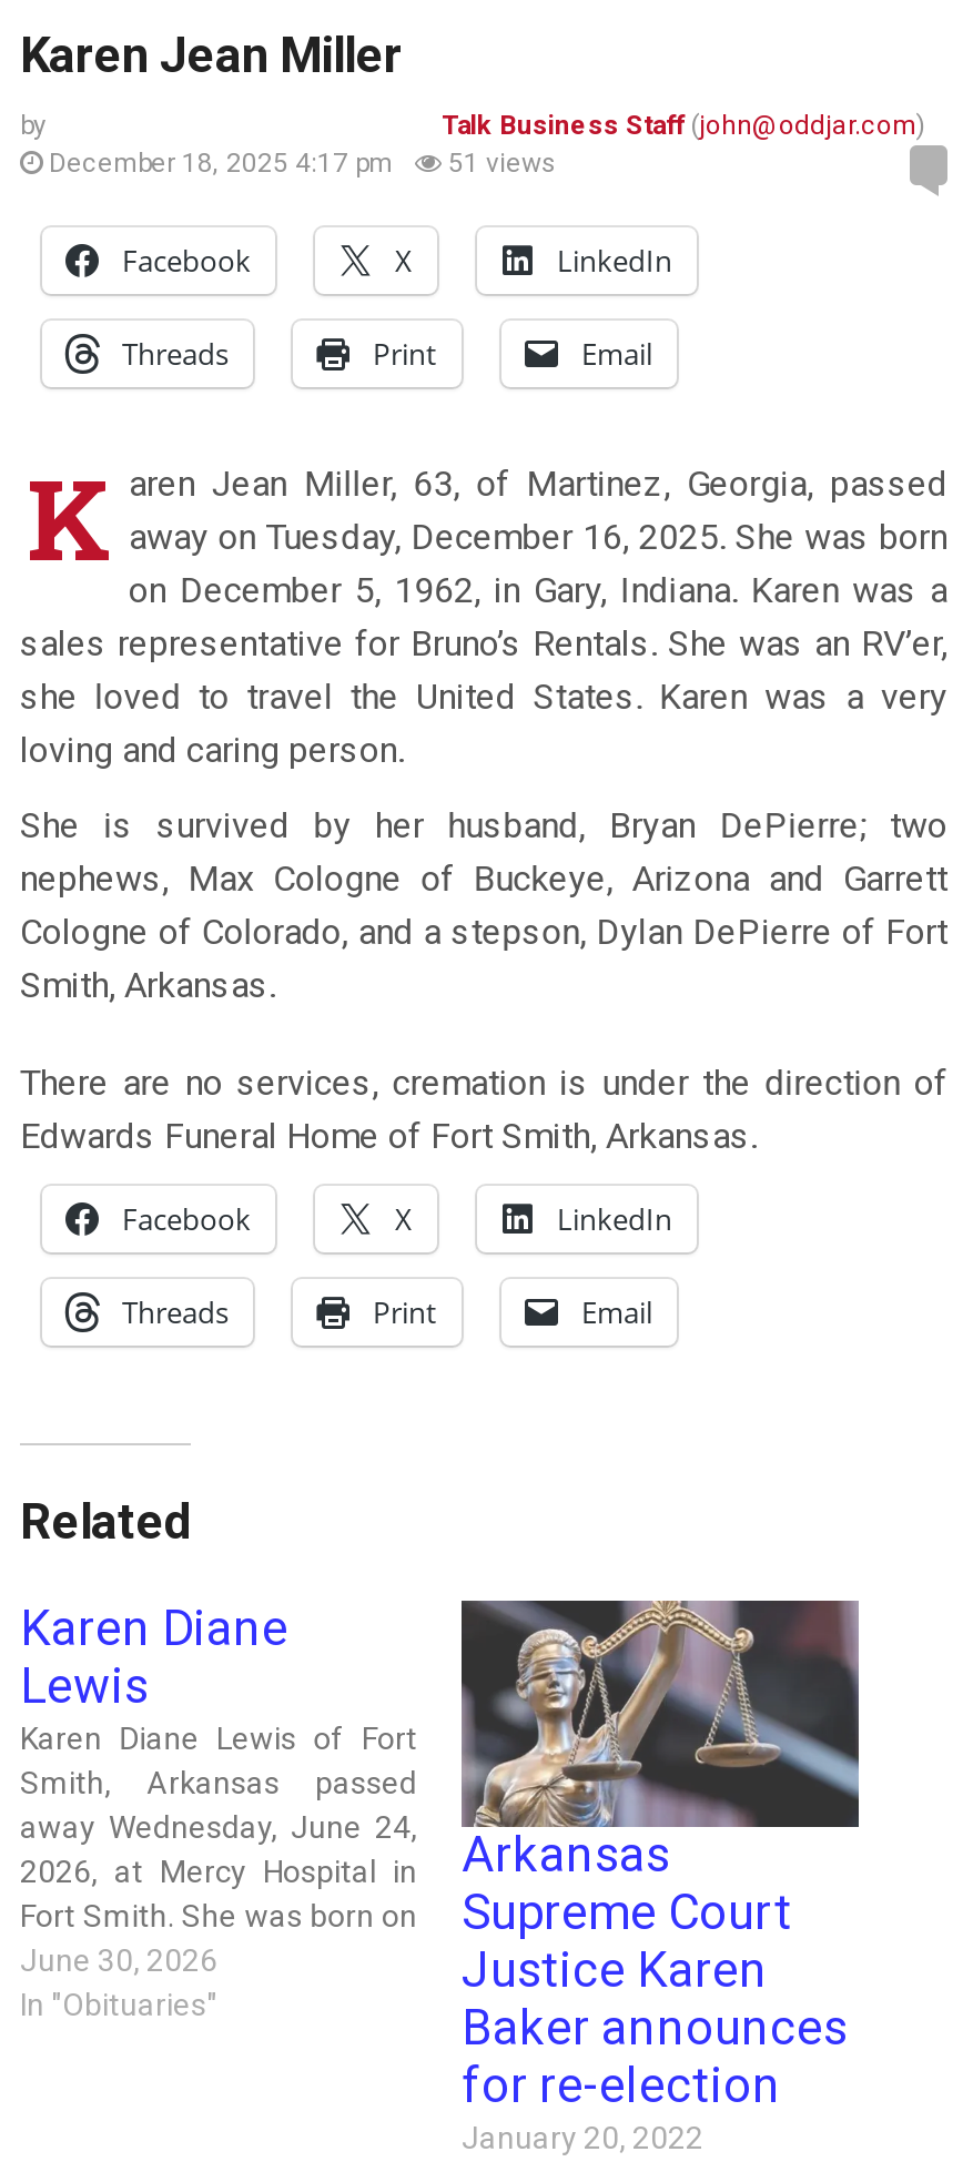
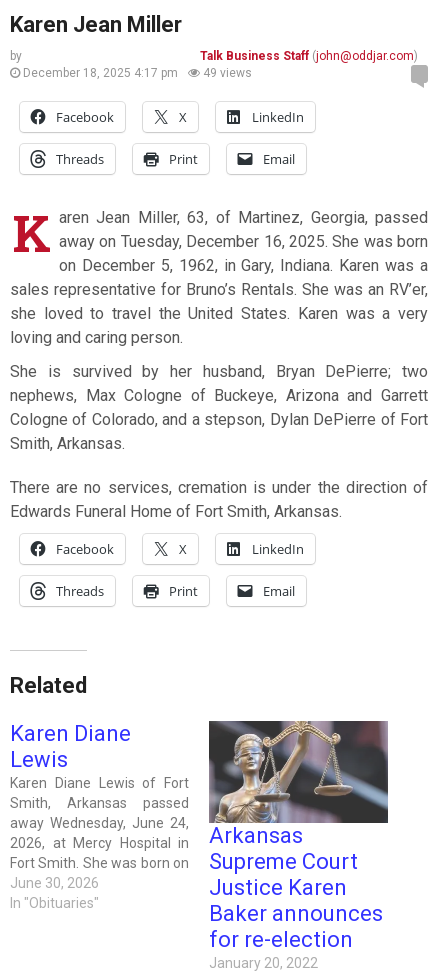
- December 18, 2025 4:17 pm 51 views
+ December 18, 2025 4:17 pm 49 views
